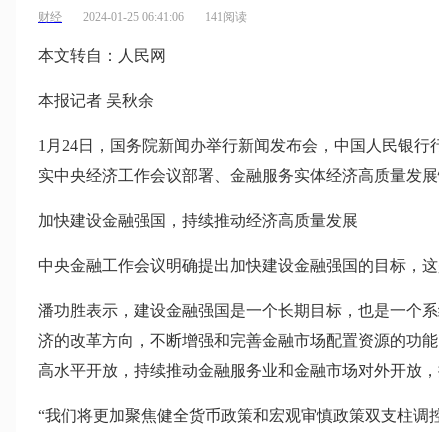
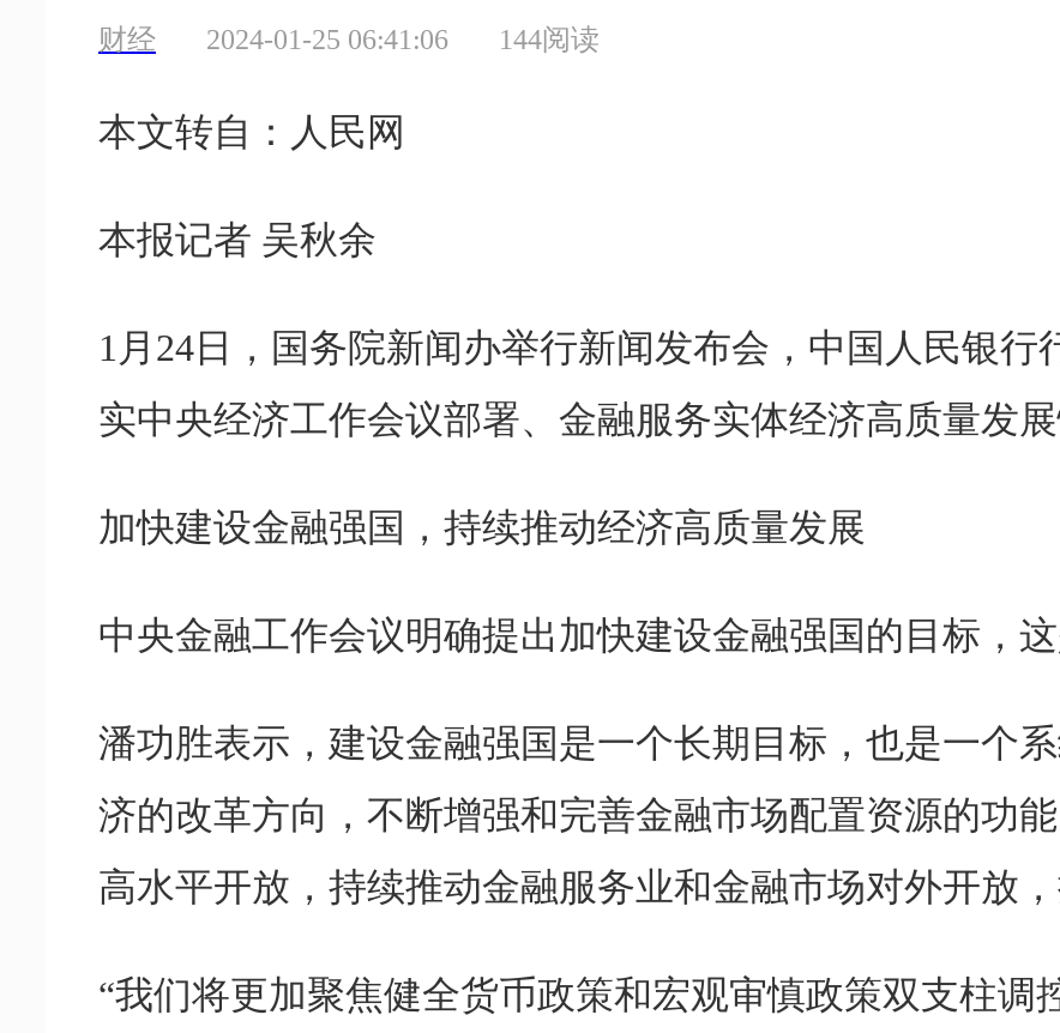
- 财经 2024-01-25 06:41:06 141阅读
+ 财经 2024-01-25 06:41:06 144阅读
